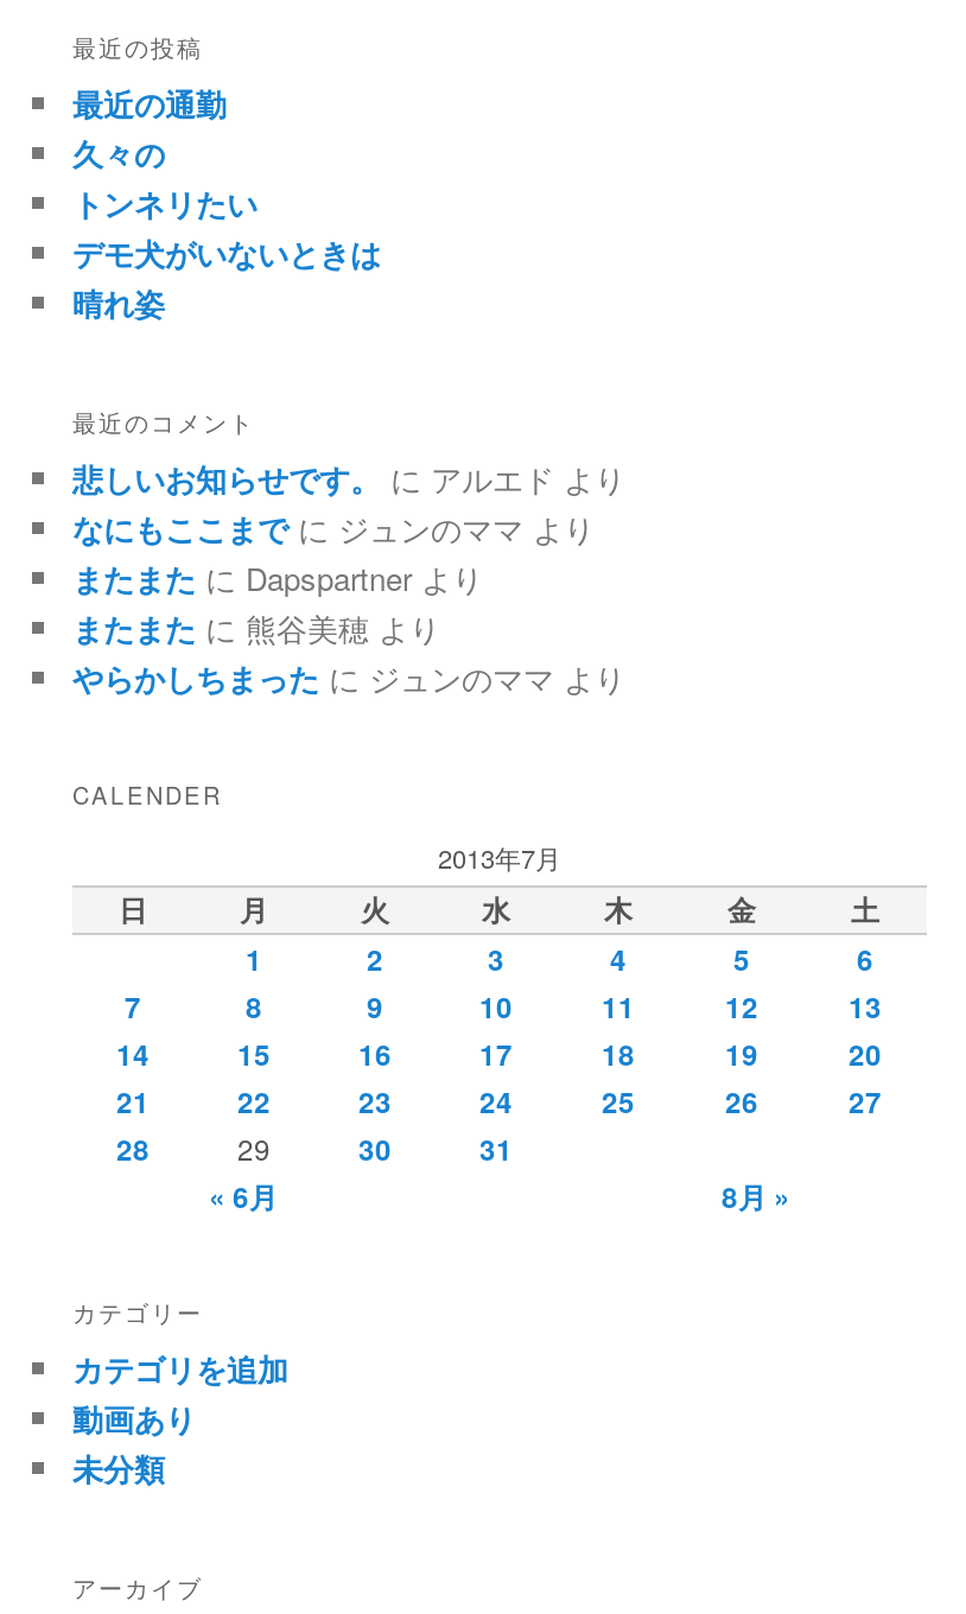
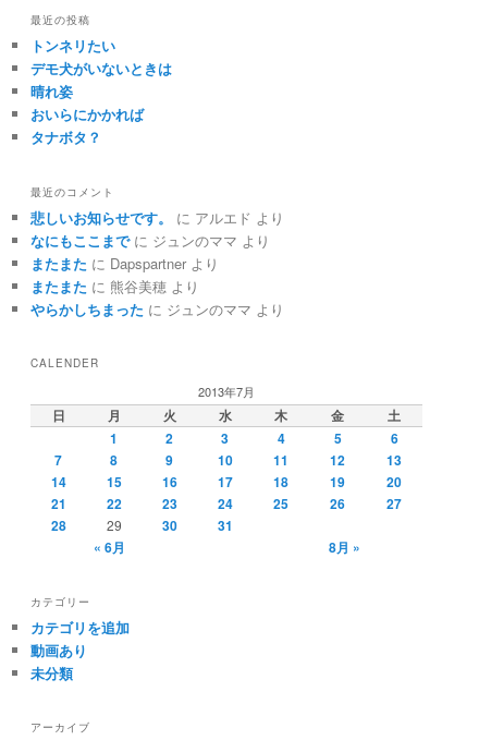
- 最近の通勤
- 久々の

moved up: トンネリたい | デモ犬がいないときは | 晴れ姿

+ おいらにかかれば
+ タナボタ？
